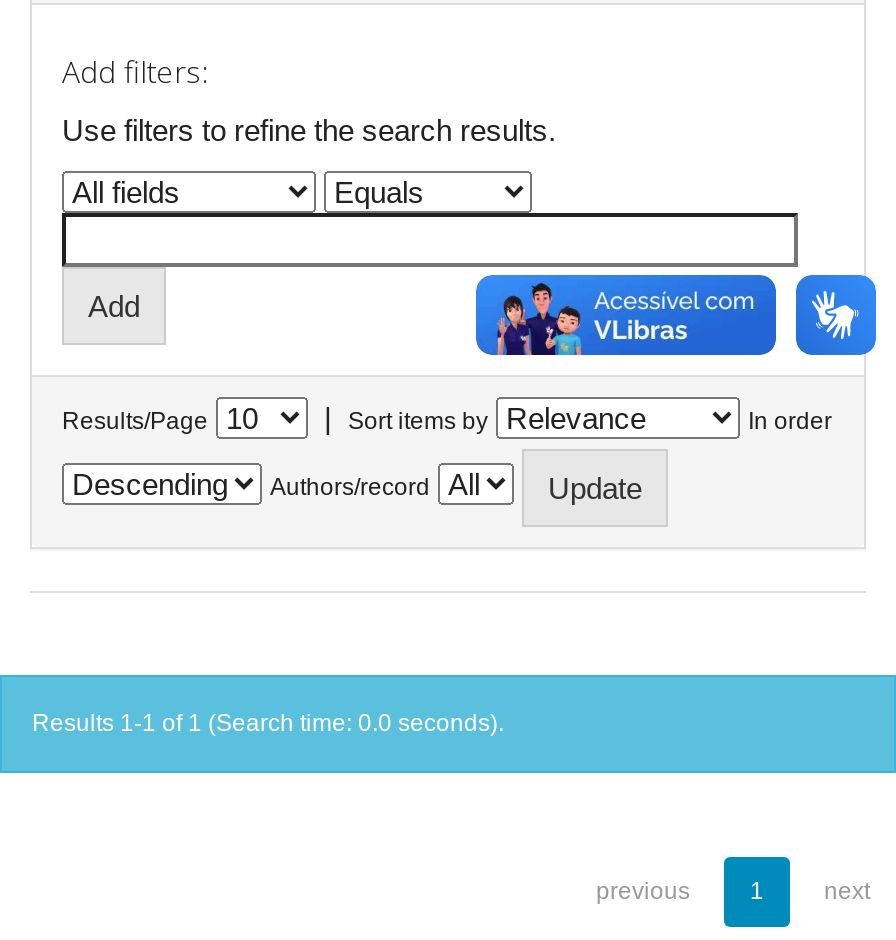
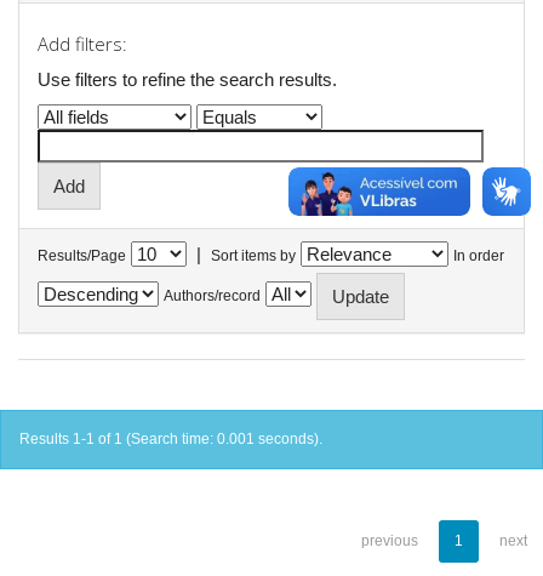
- Results 1-1 of 1 (Search time: 0.0 seconds).
+ Results 1-1 of 1 (Search time: 0.001 seconds).
